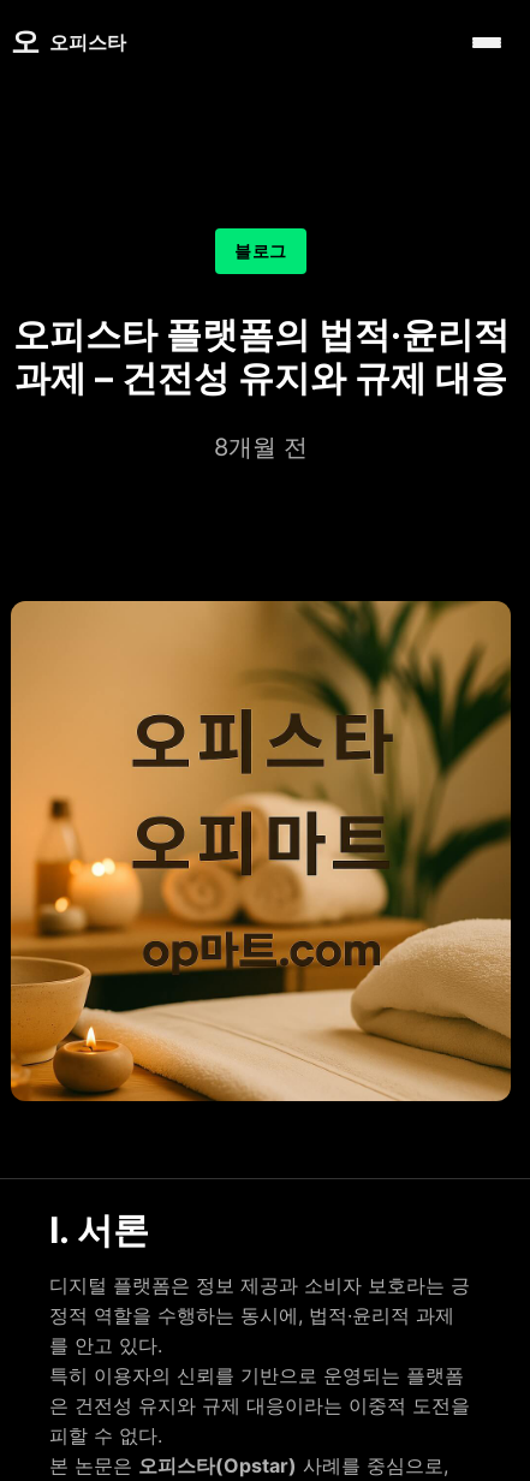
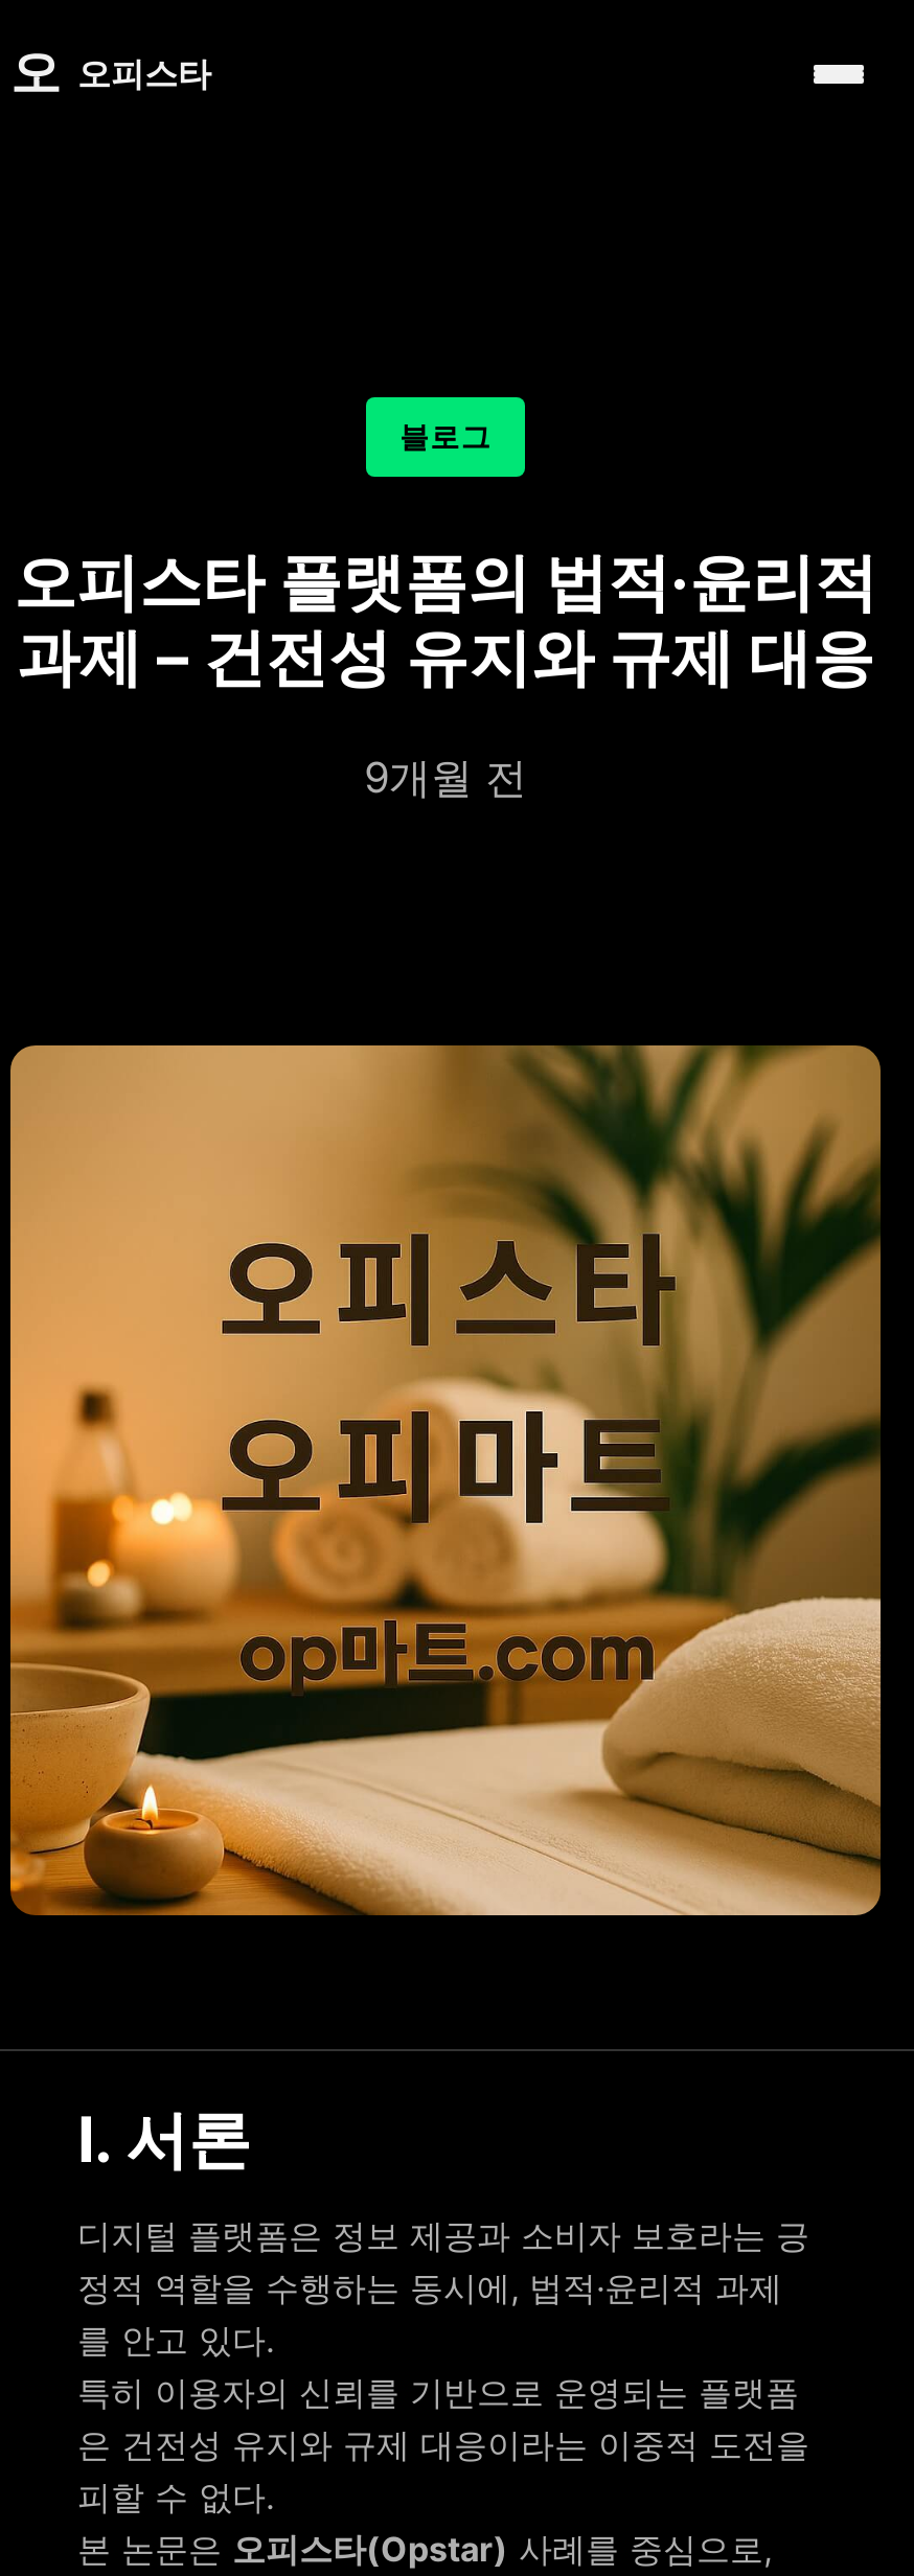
- 8개월 전
+ 9개월 전
